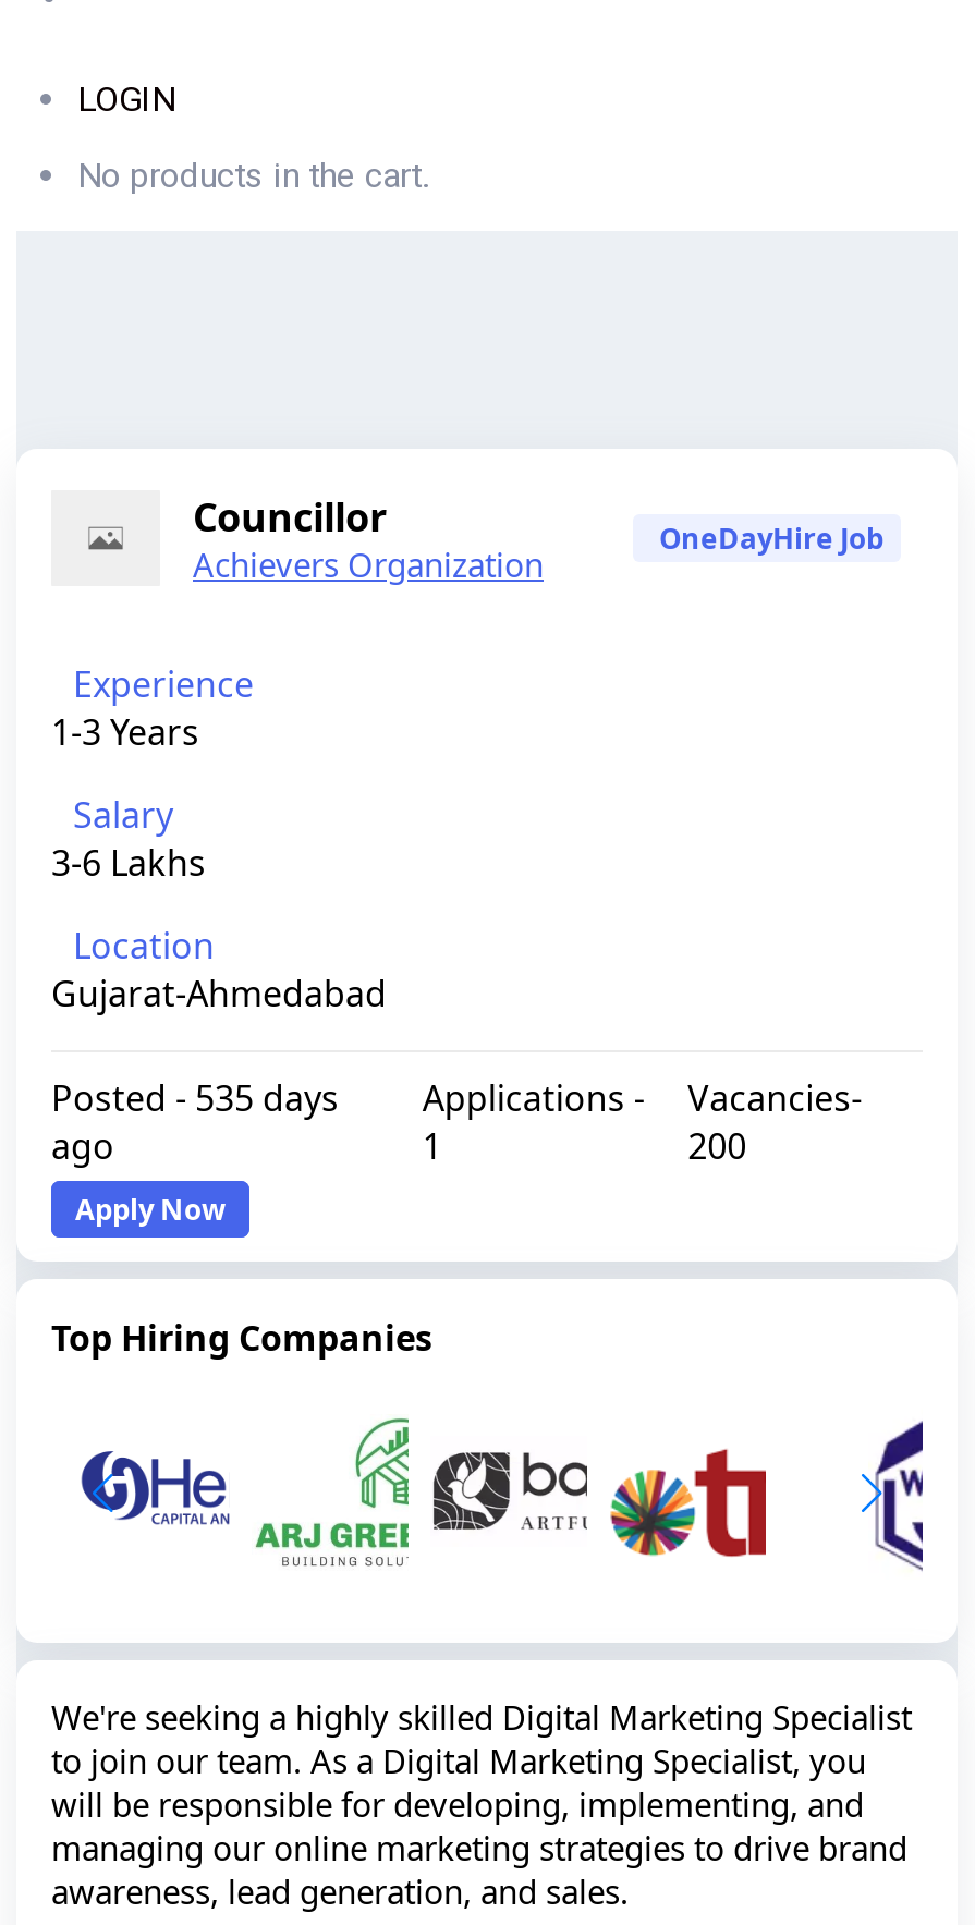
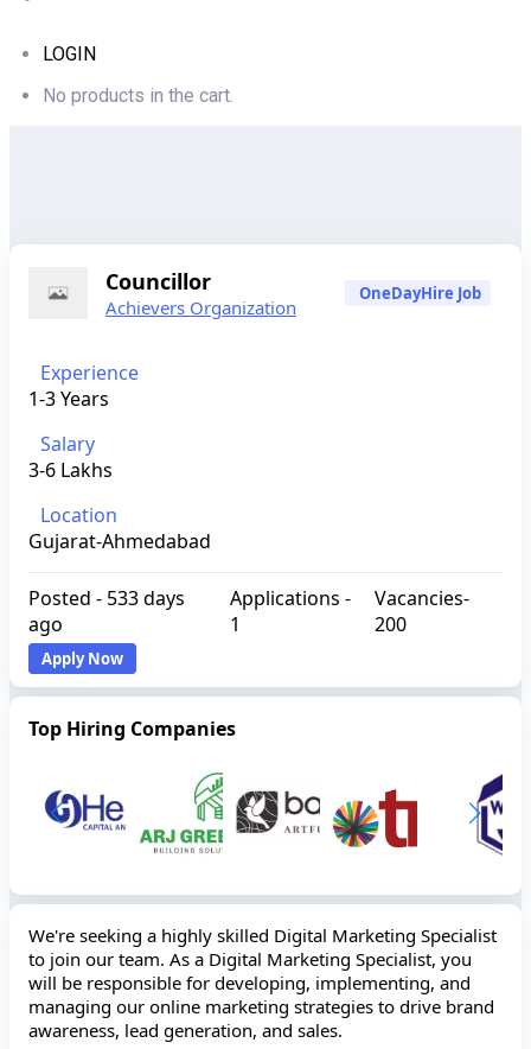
- Posted - 535 days Applications - Vacancies-
+ Posted - 533 days Applications - Vacancies-
